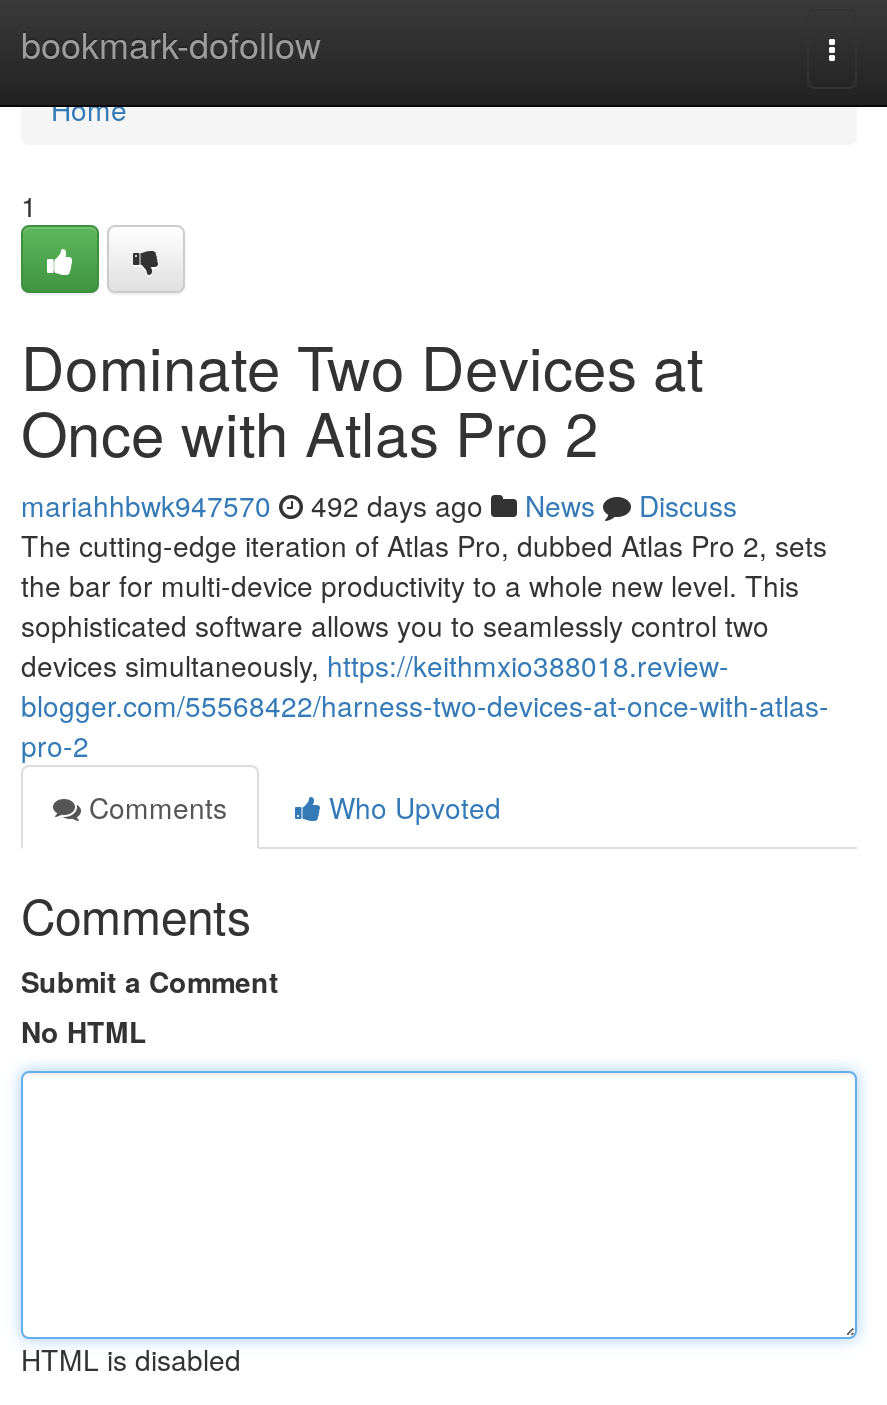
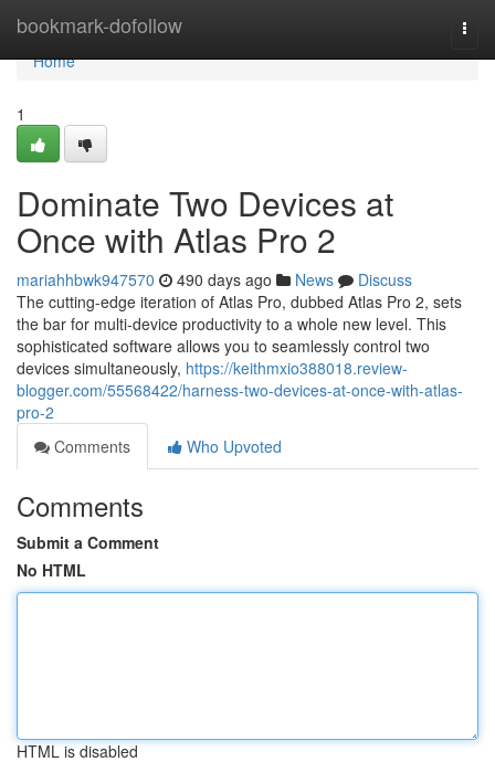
- mariahhbwk947570 492 days ago News Discuss
+ mariahhbwk947570 490 days ago News Discuss
